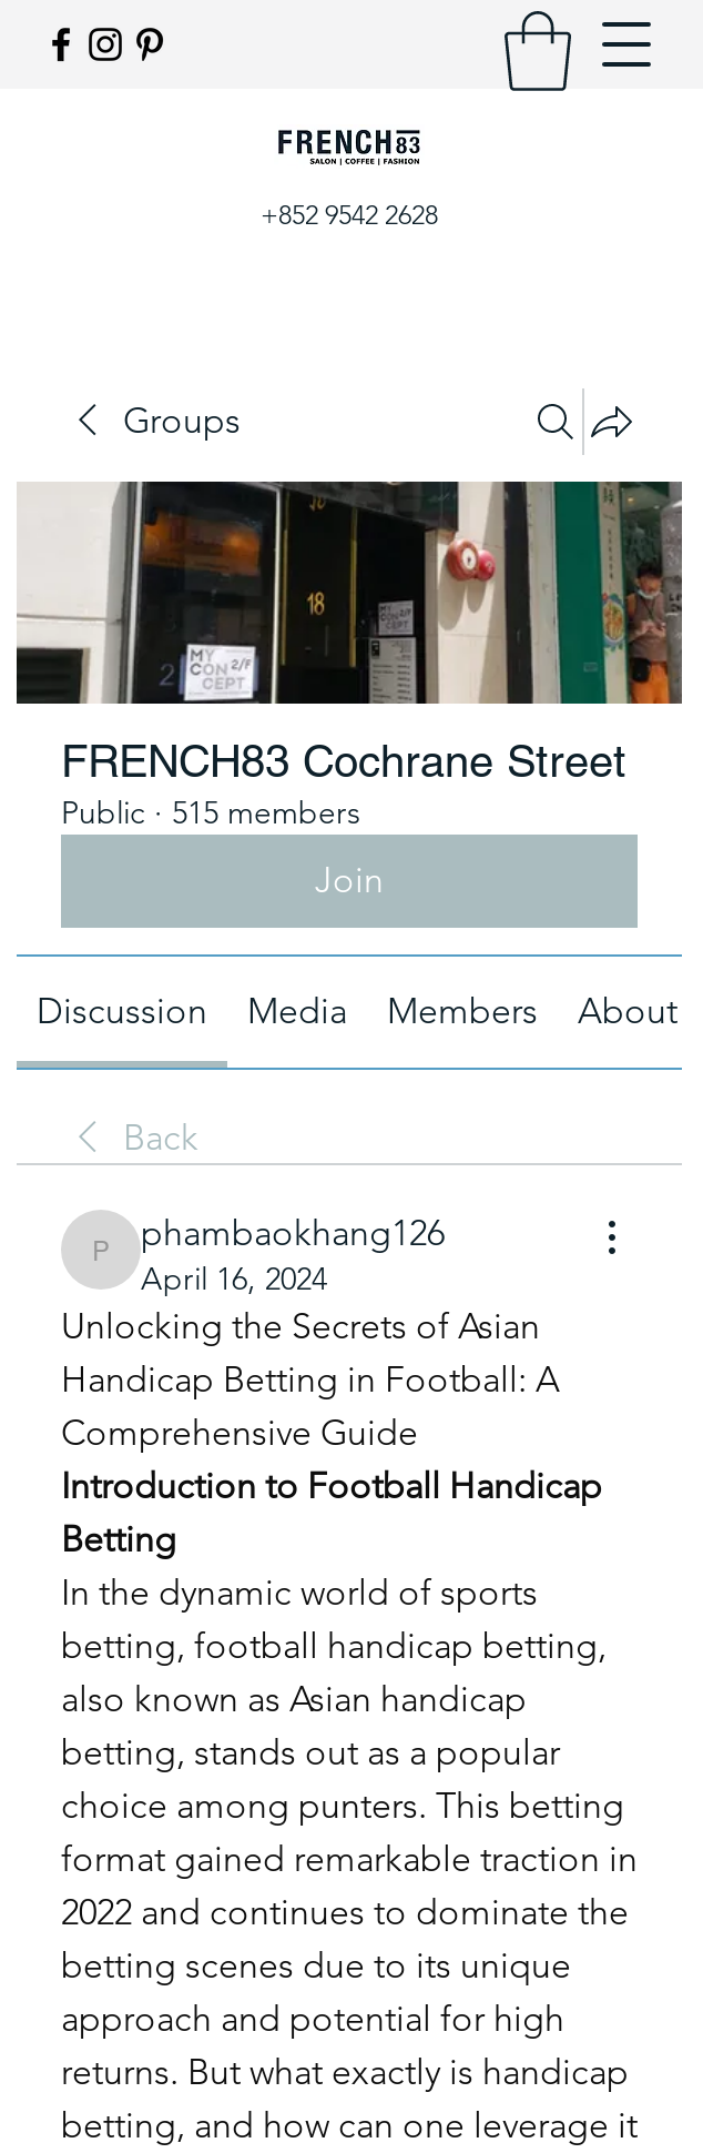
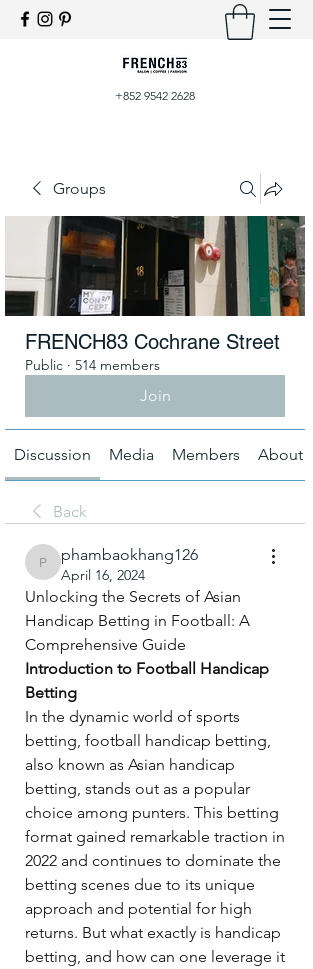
- Public · 515 members
+ Public · 514 members
